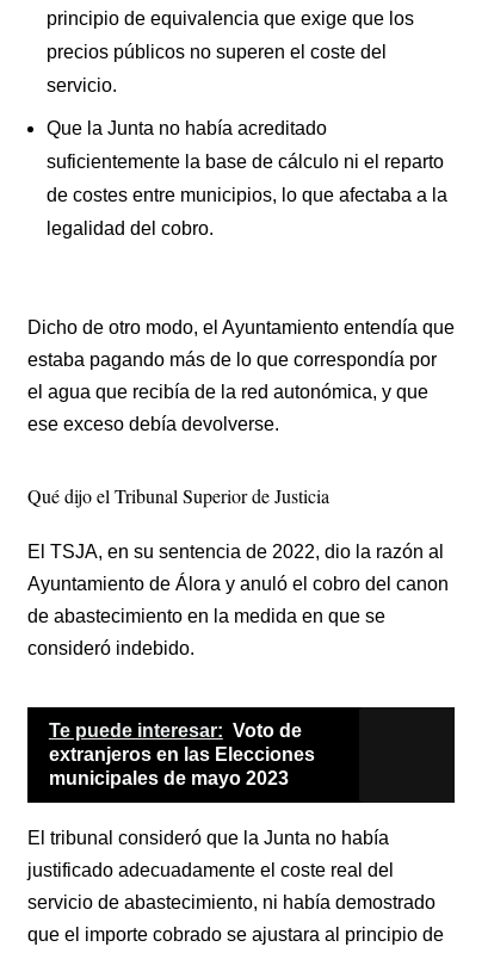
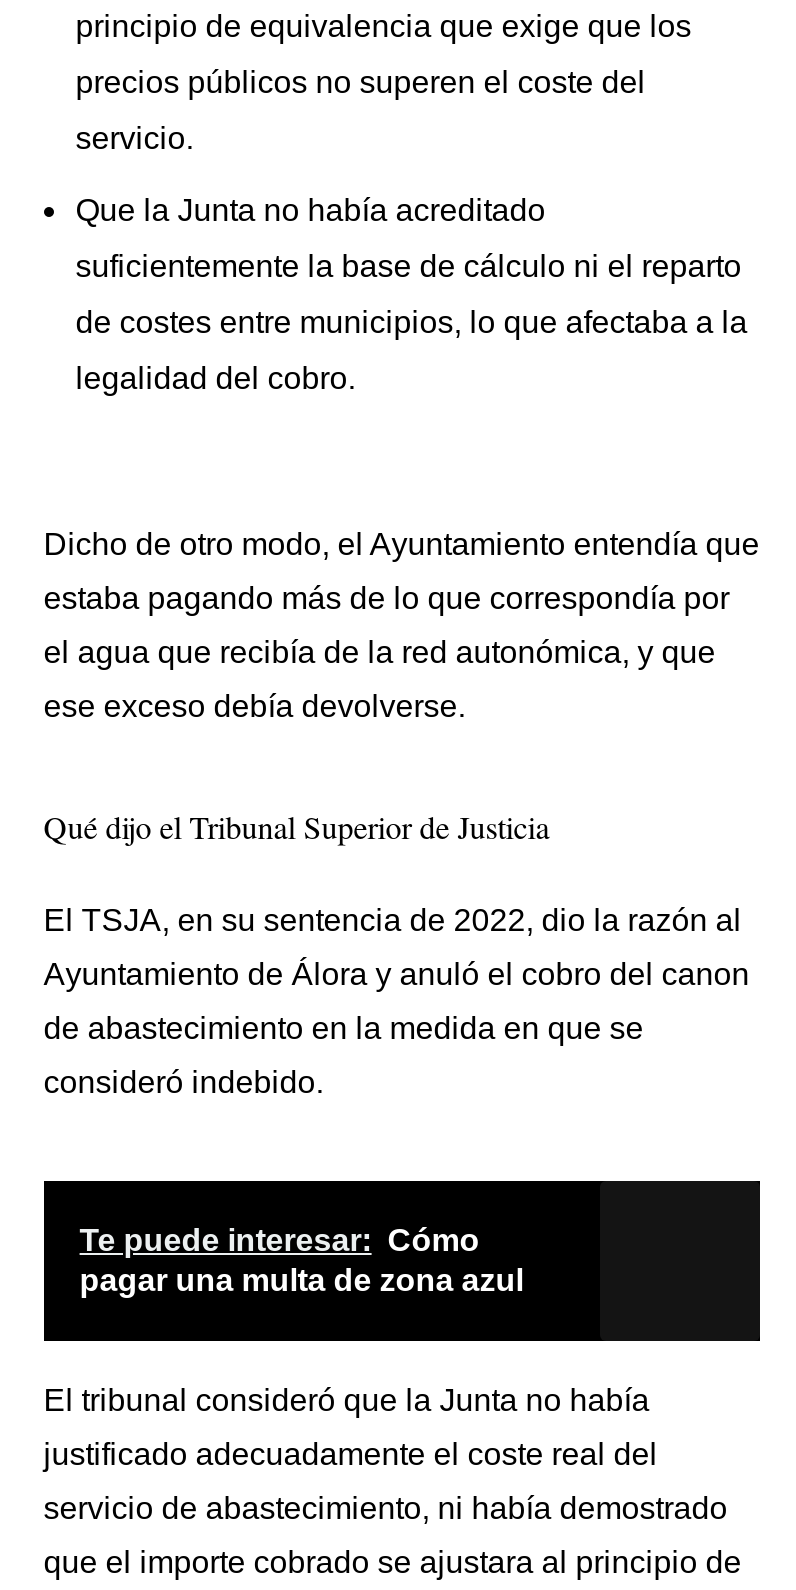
- Te puede interesar: Voto de
- extranjeros en las Elecciones
- municipales de mayo 2023
+ Te puede interesar: Cómo
+ pagar una multa de zona azul
